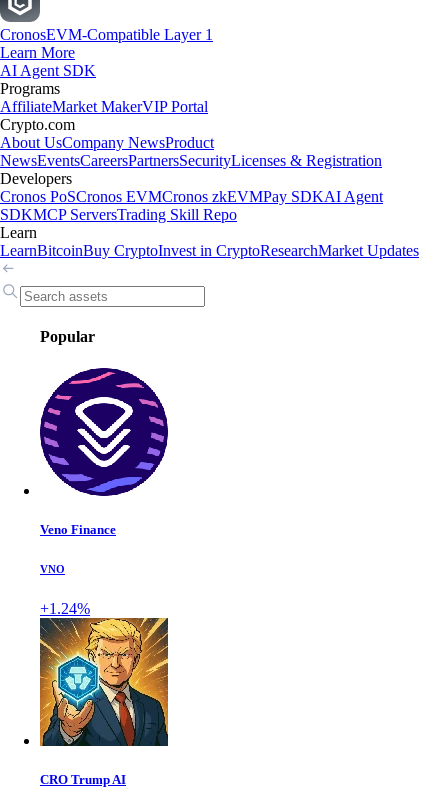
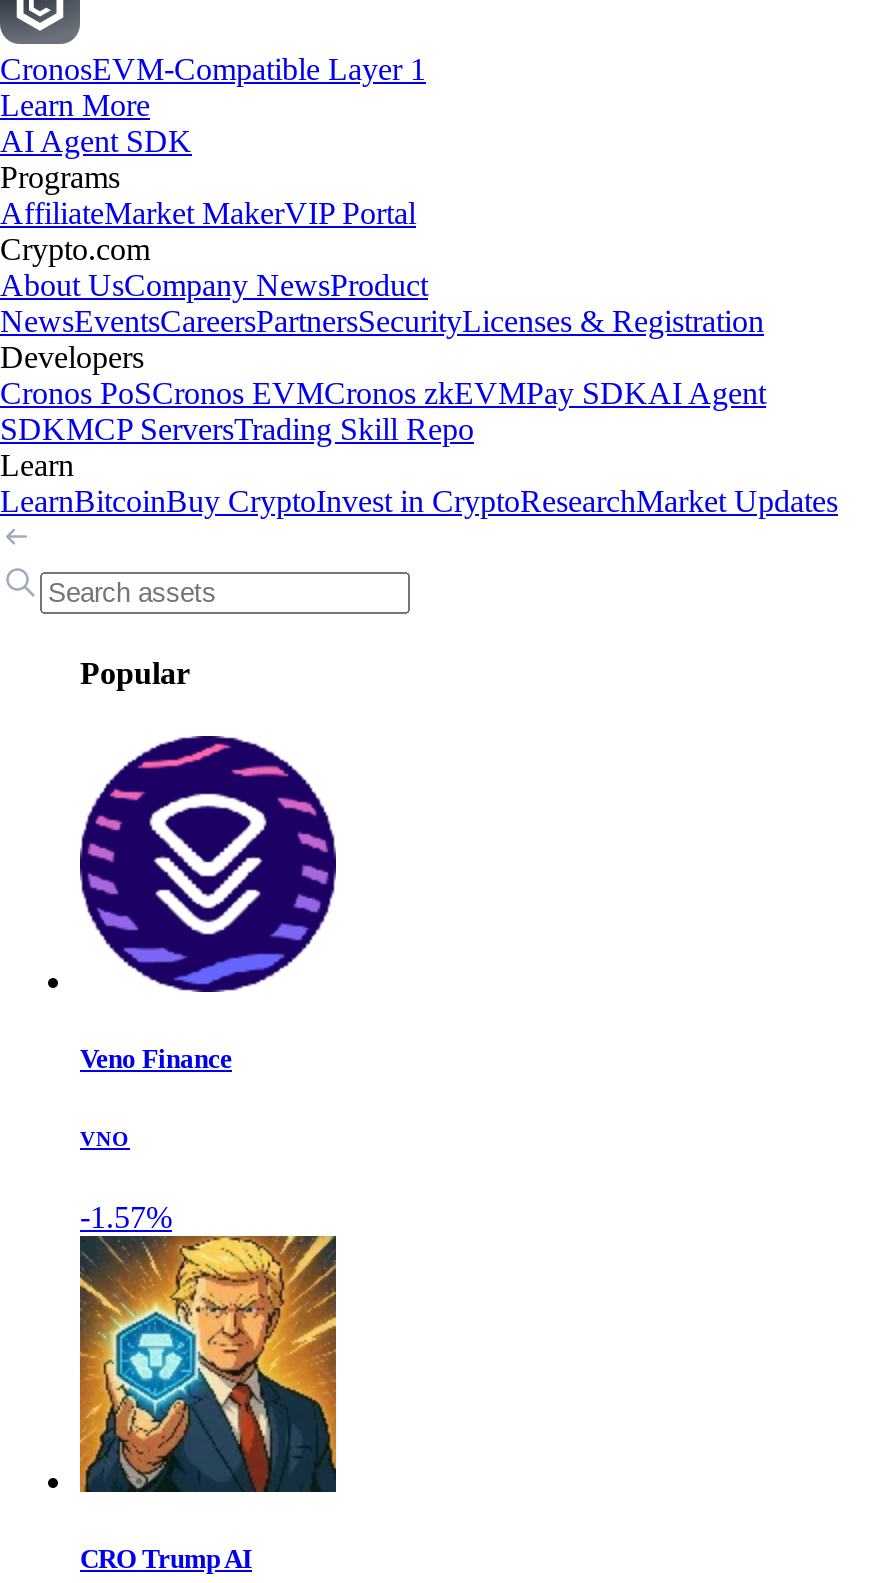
- +1.24%
+ -1.57%
